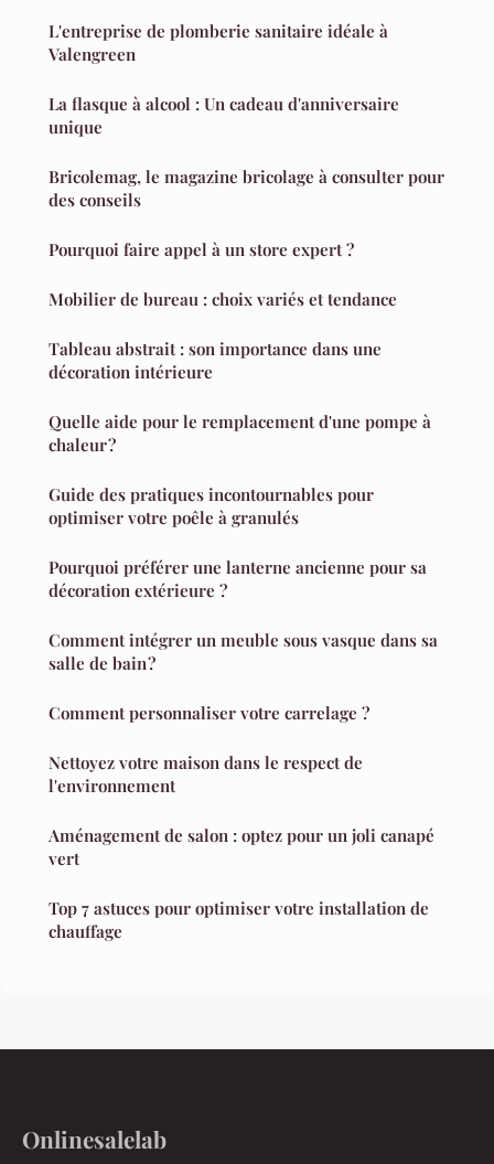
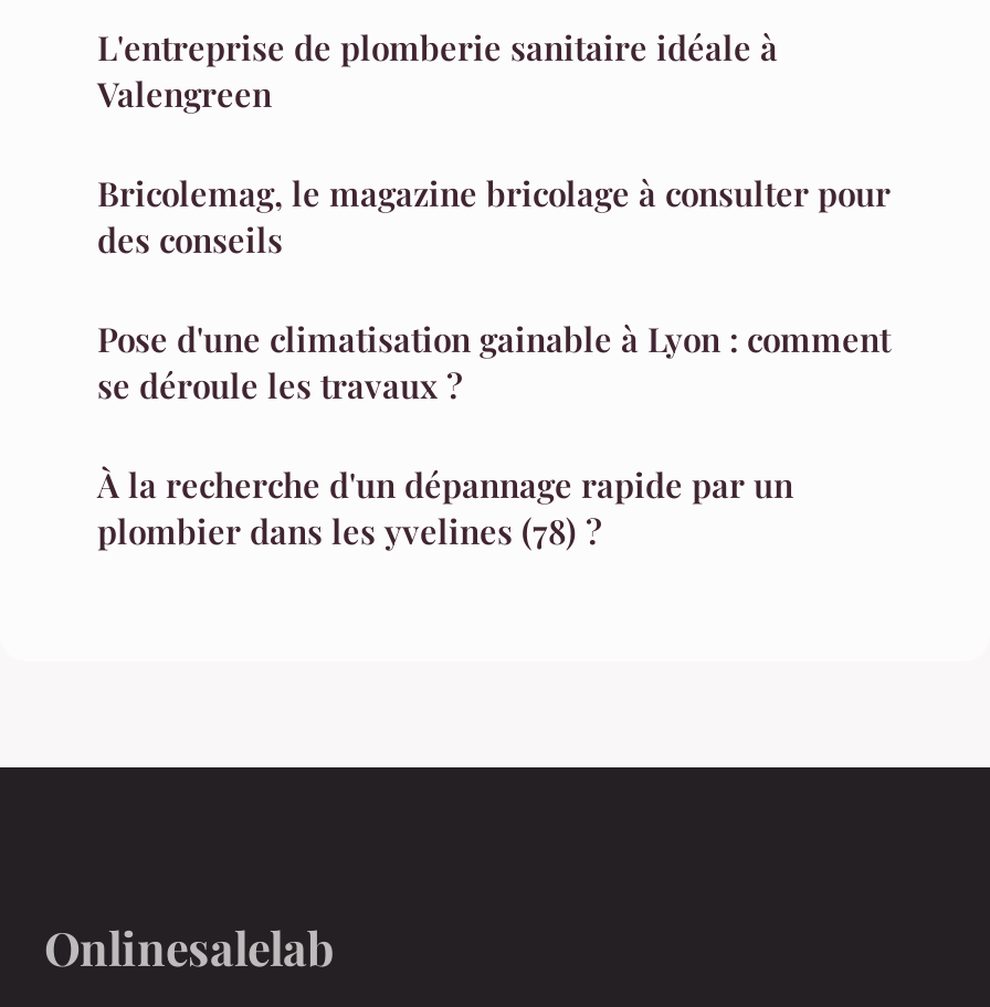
- La flasque à alcool : Un cadeau d'anniversaire
- unique

- Pourquoi faire appel à un store expert ?
- Mobilier de bureau : choix variés et tendance
- Tableau abstrait : son importance dans une
- décoration intérieure
- Quelle aide pour le remplacement d'une pompe à
- chaleur ?
- Guide des pratiques incontournables pour
- optimiser votre poêle à granulés
- Pourquoi préférer une lanterne ancienne pour sa
- décoration extérieure ?
- Comment intégrer un meuble sous vasque dans sa
- salle de bain ?
- Comment personnaliser votre carrelage ?
- Nettoyez votre maison dans le respect de
- l'environnement
- Aménagement de salon : optez pour un joli canapé
- vert
- Top 7 astuces pour optimiser votre installation de
- chauffage
+ Pose d'une climatisation gainable à Lyon : comment
+ se déroule les travaux ?
+ À la recherche d'un dépannage rapide par un
+ plombier dans les yvelines (78) ?
